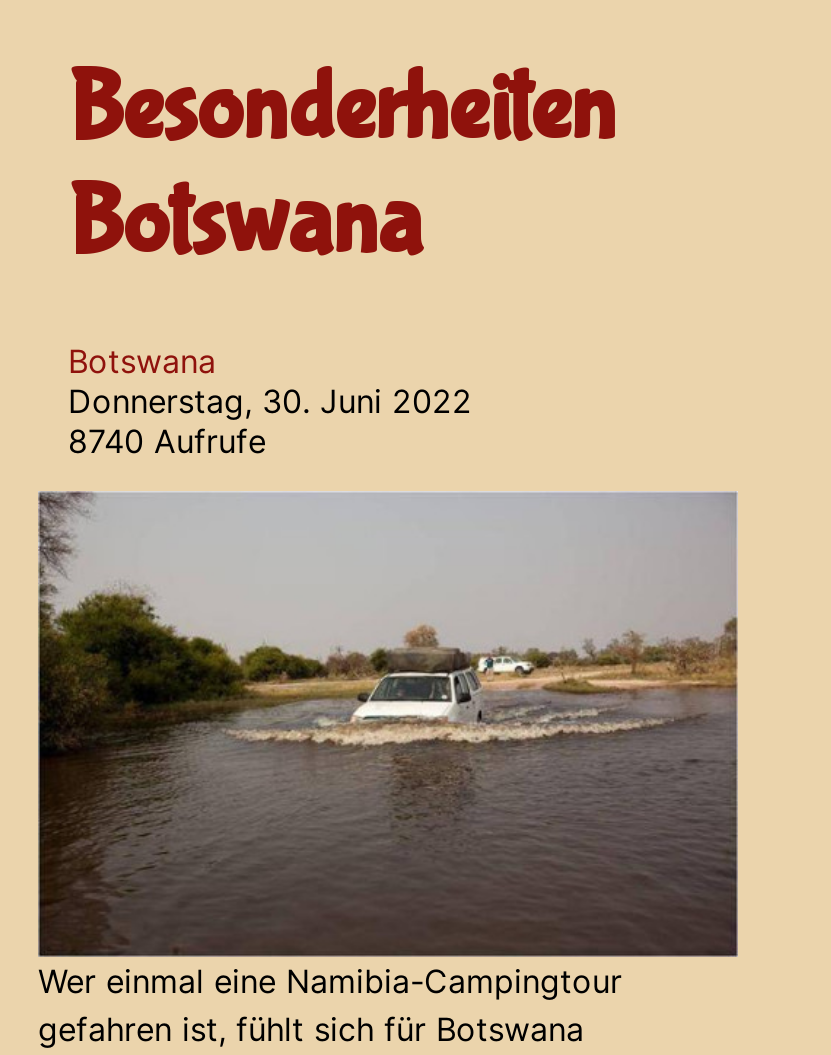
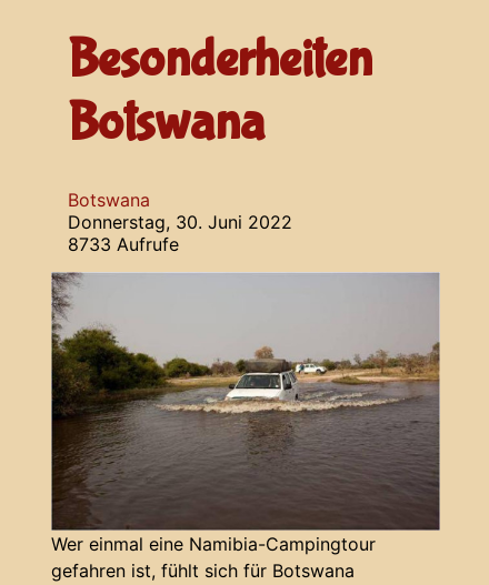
- 8740 Aufrufe
+ 8733 Aufrufe
